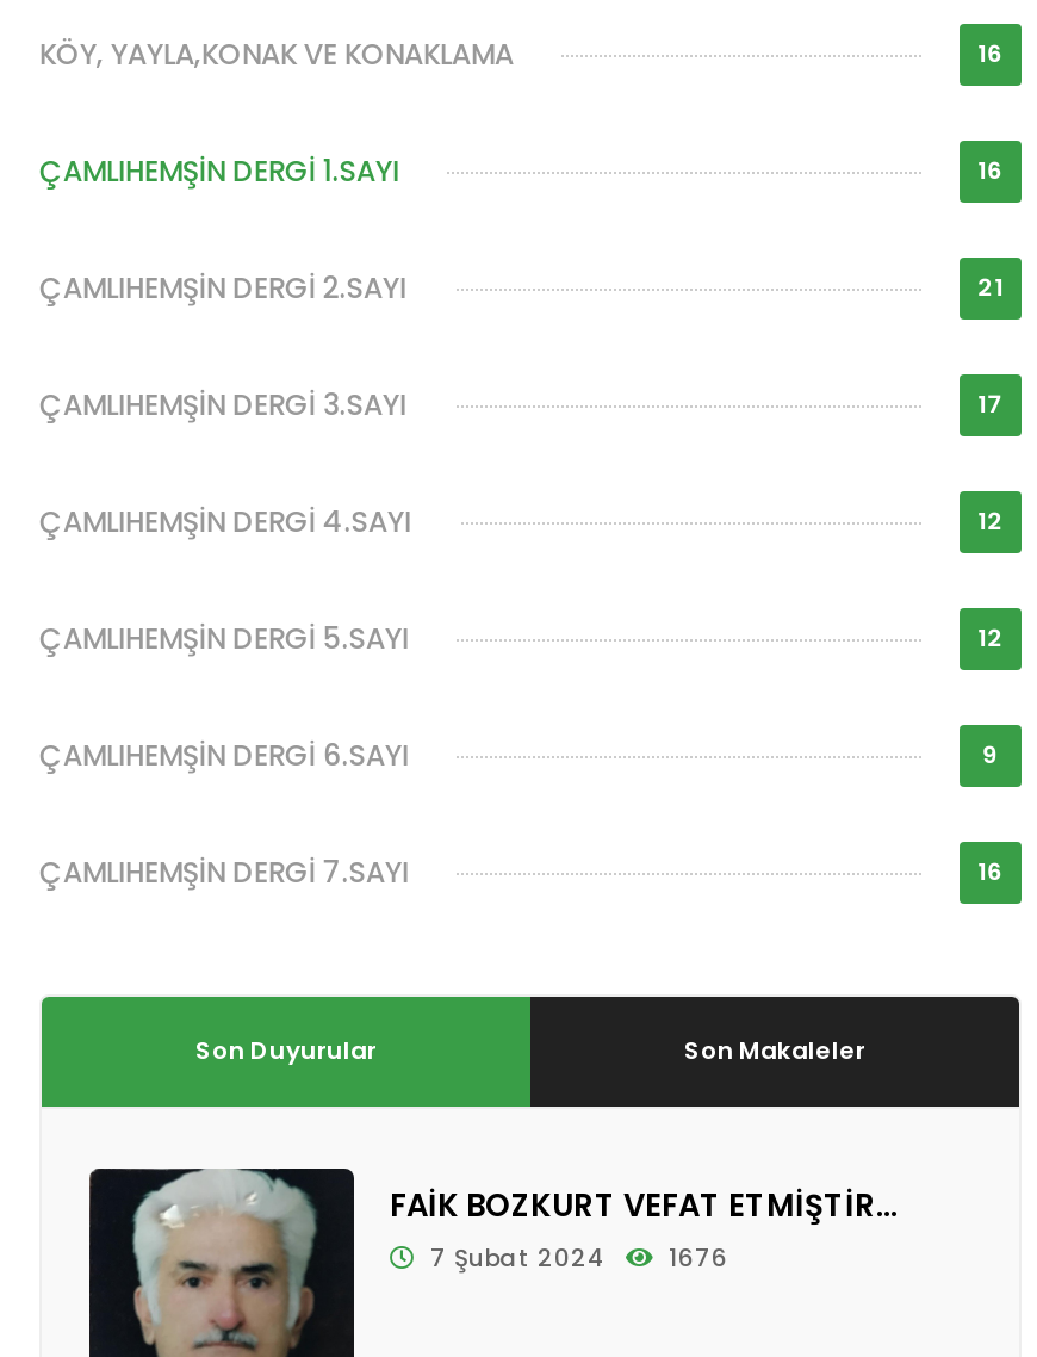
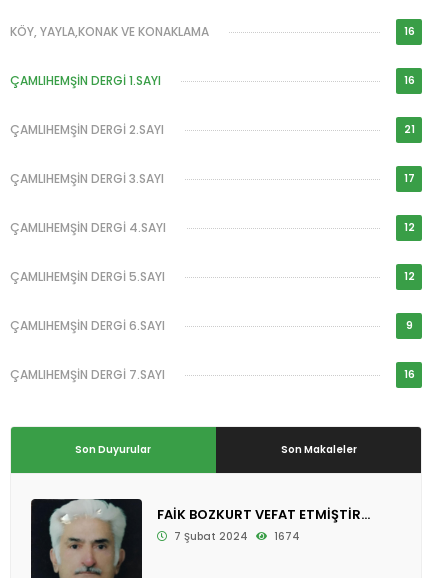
- 7 Şubat 2024 1676
+ 7 Şubat 2024 1674
